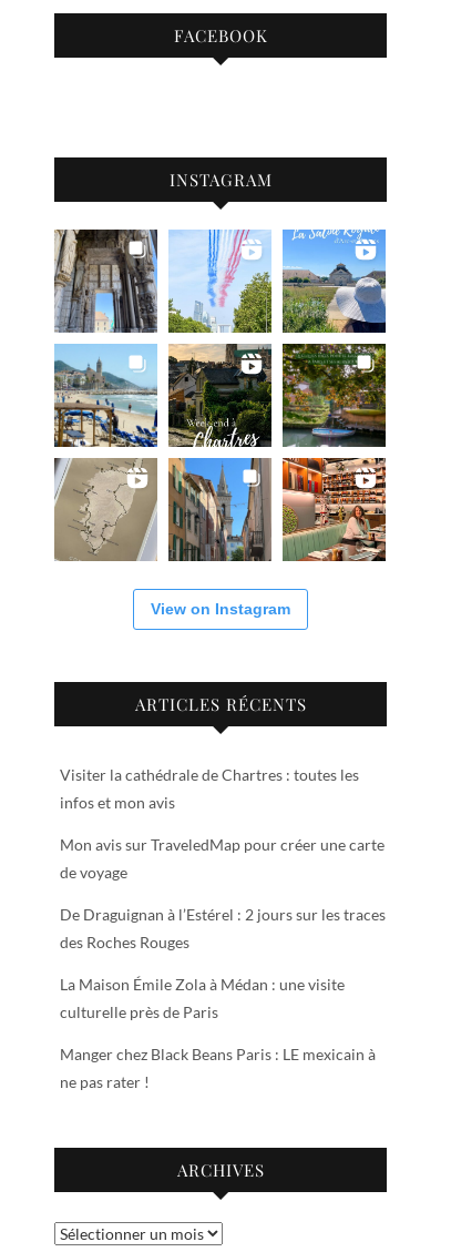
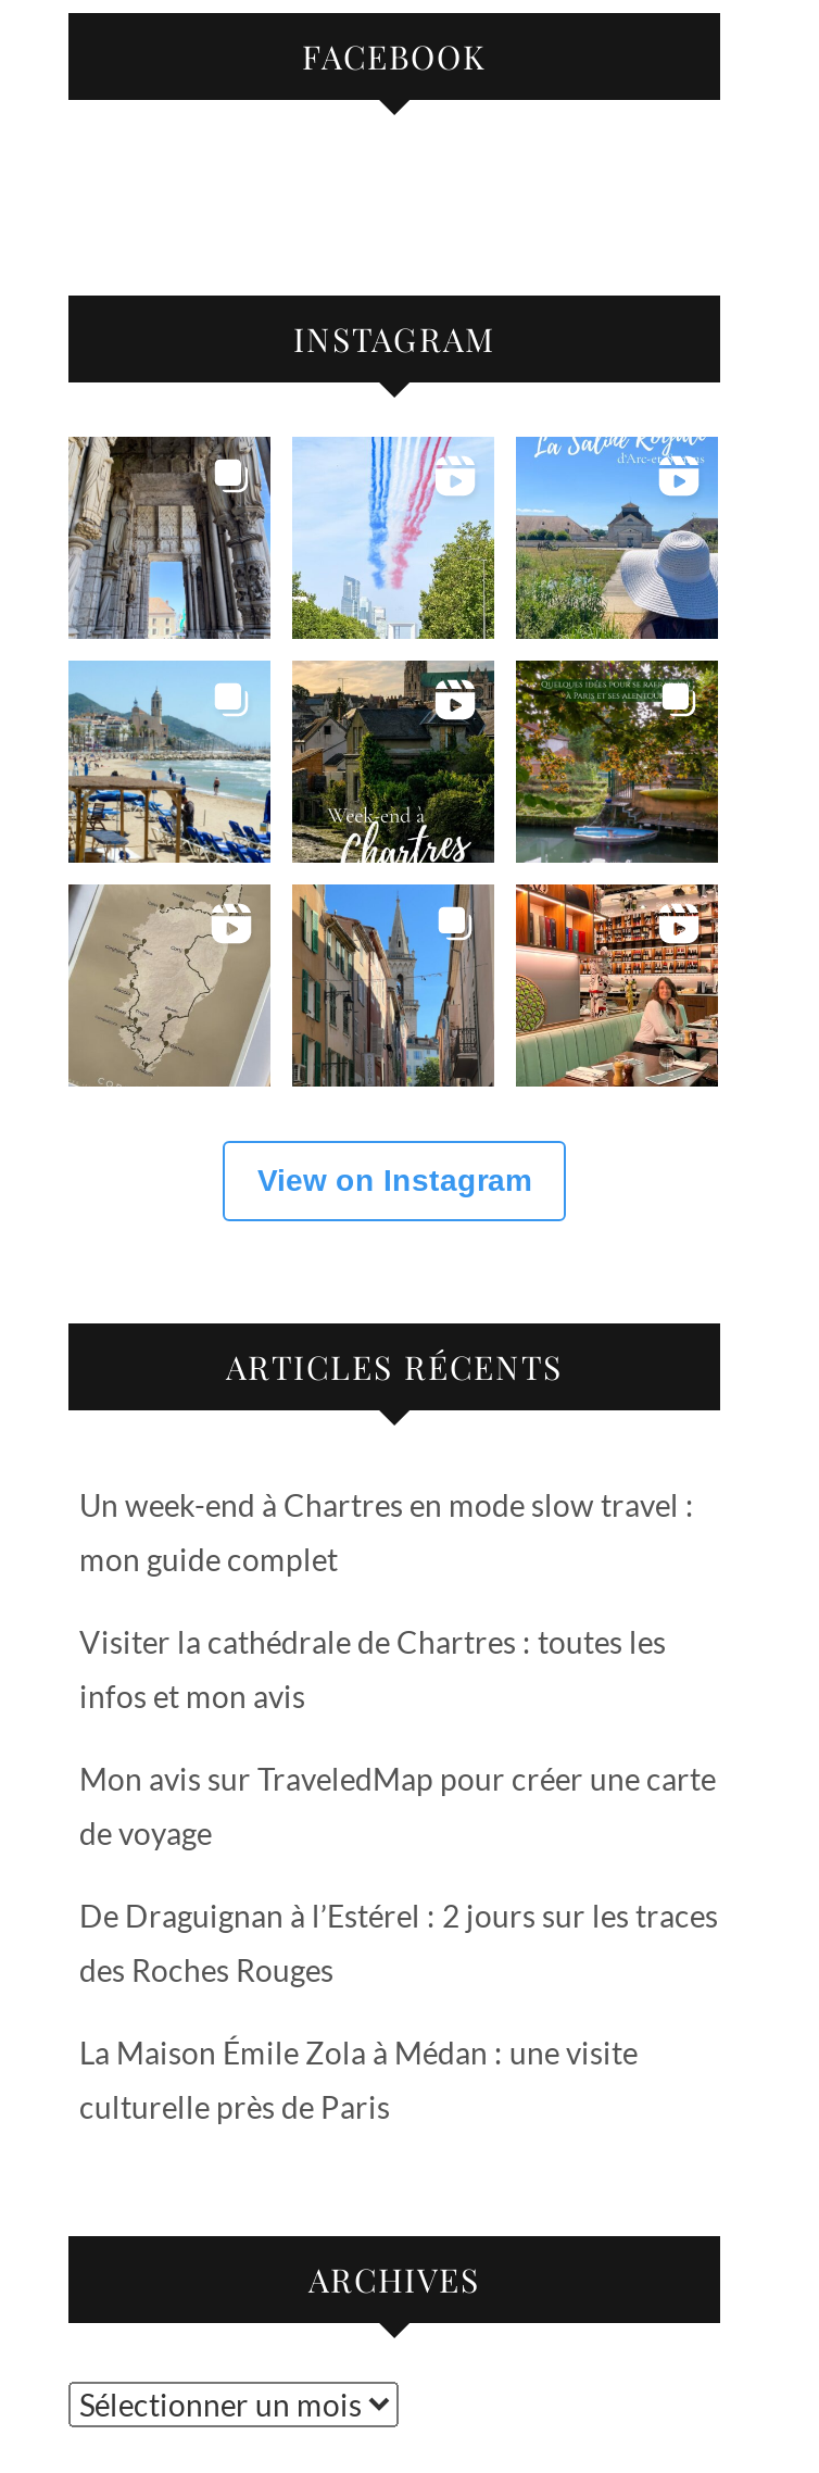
+ Un week-end à Chartres en mode slow travel :
+ mon guide complet

moved down: Visiter la cathédrale de Chartres : toutes les | infos et mon avis | Mon avis sur TraveledMap pour créer une carte | de voyage | De Draguignan à l’Estérel : 2 jours sur les traces | des Roches Rouges | La Maison Émile Zola à Médan : une visite | culturelle près de Paris

- Manger chez Black Beans Paris : LE mexicain à
- ne pas rater !
